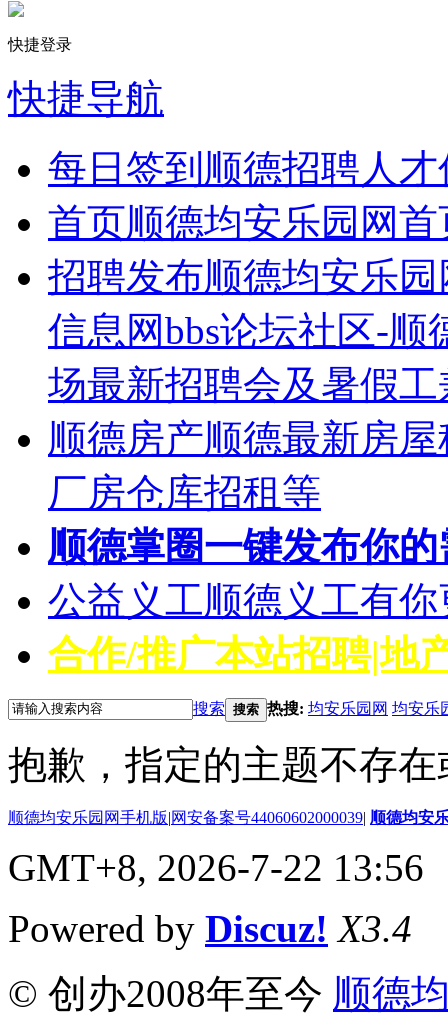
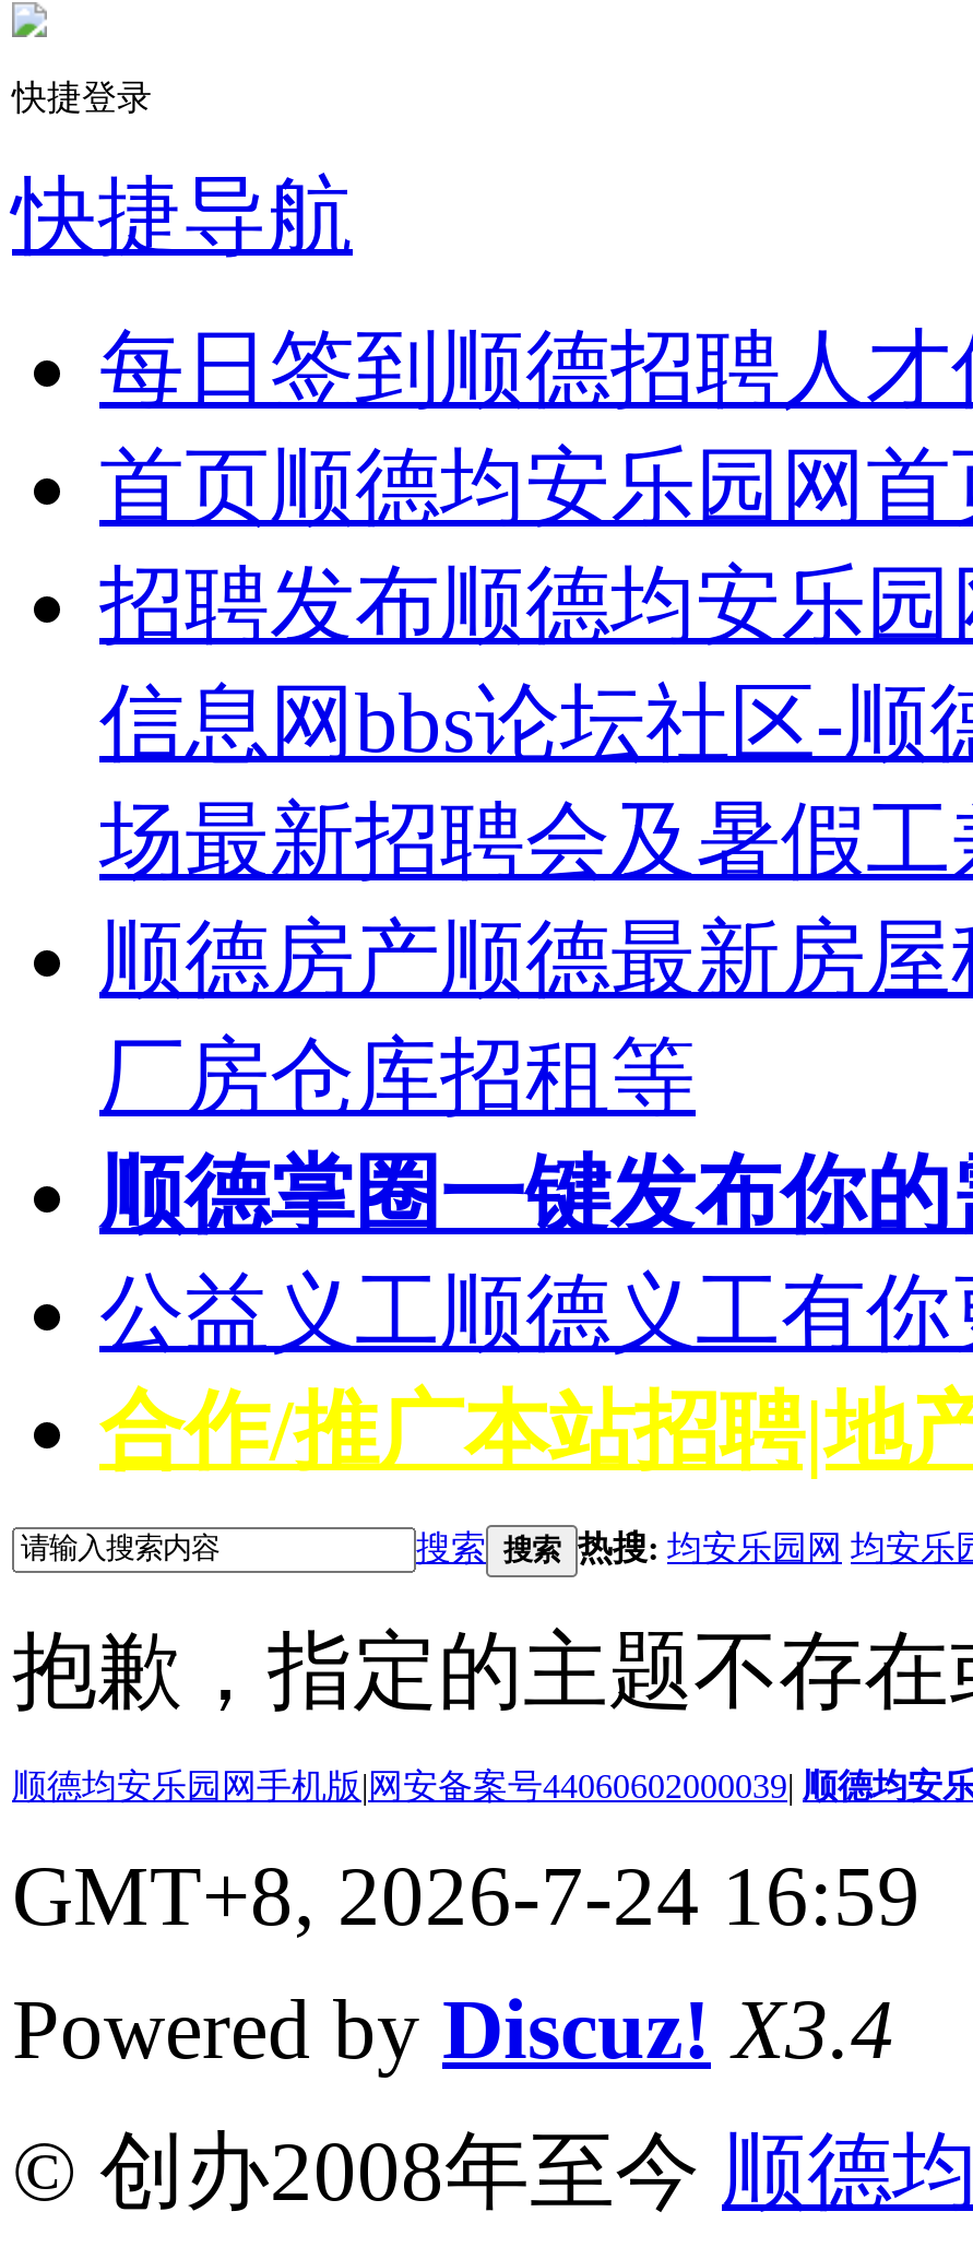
- GMT+8, 2026-7-22 13:56
+ GMT+8, 2026-7-24 16:59
